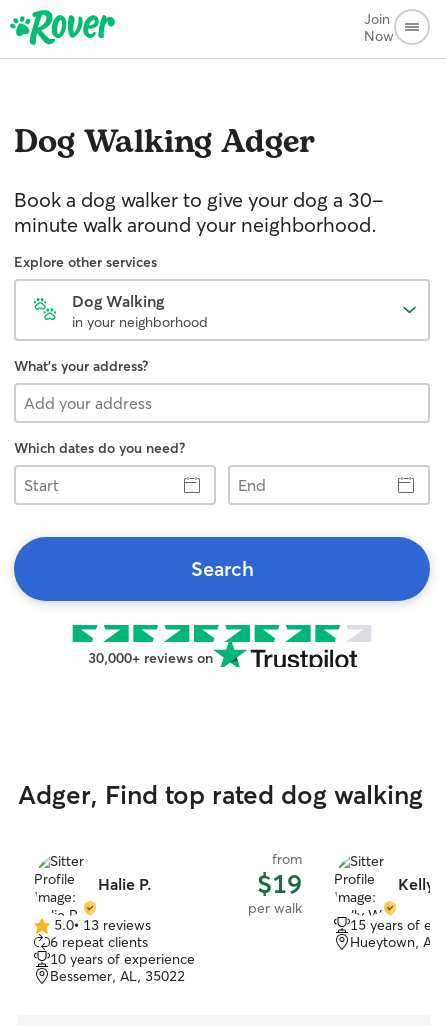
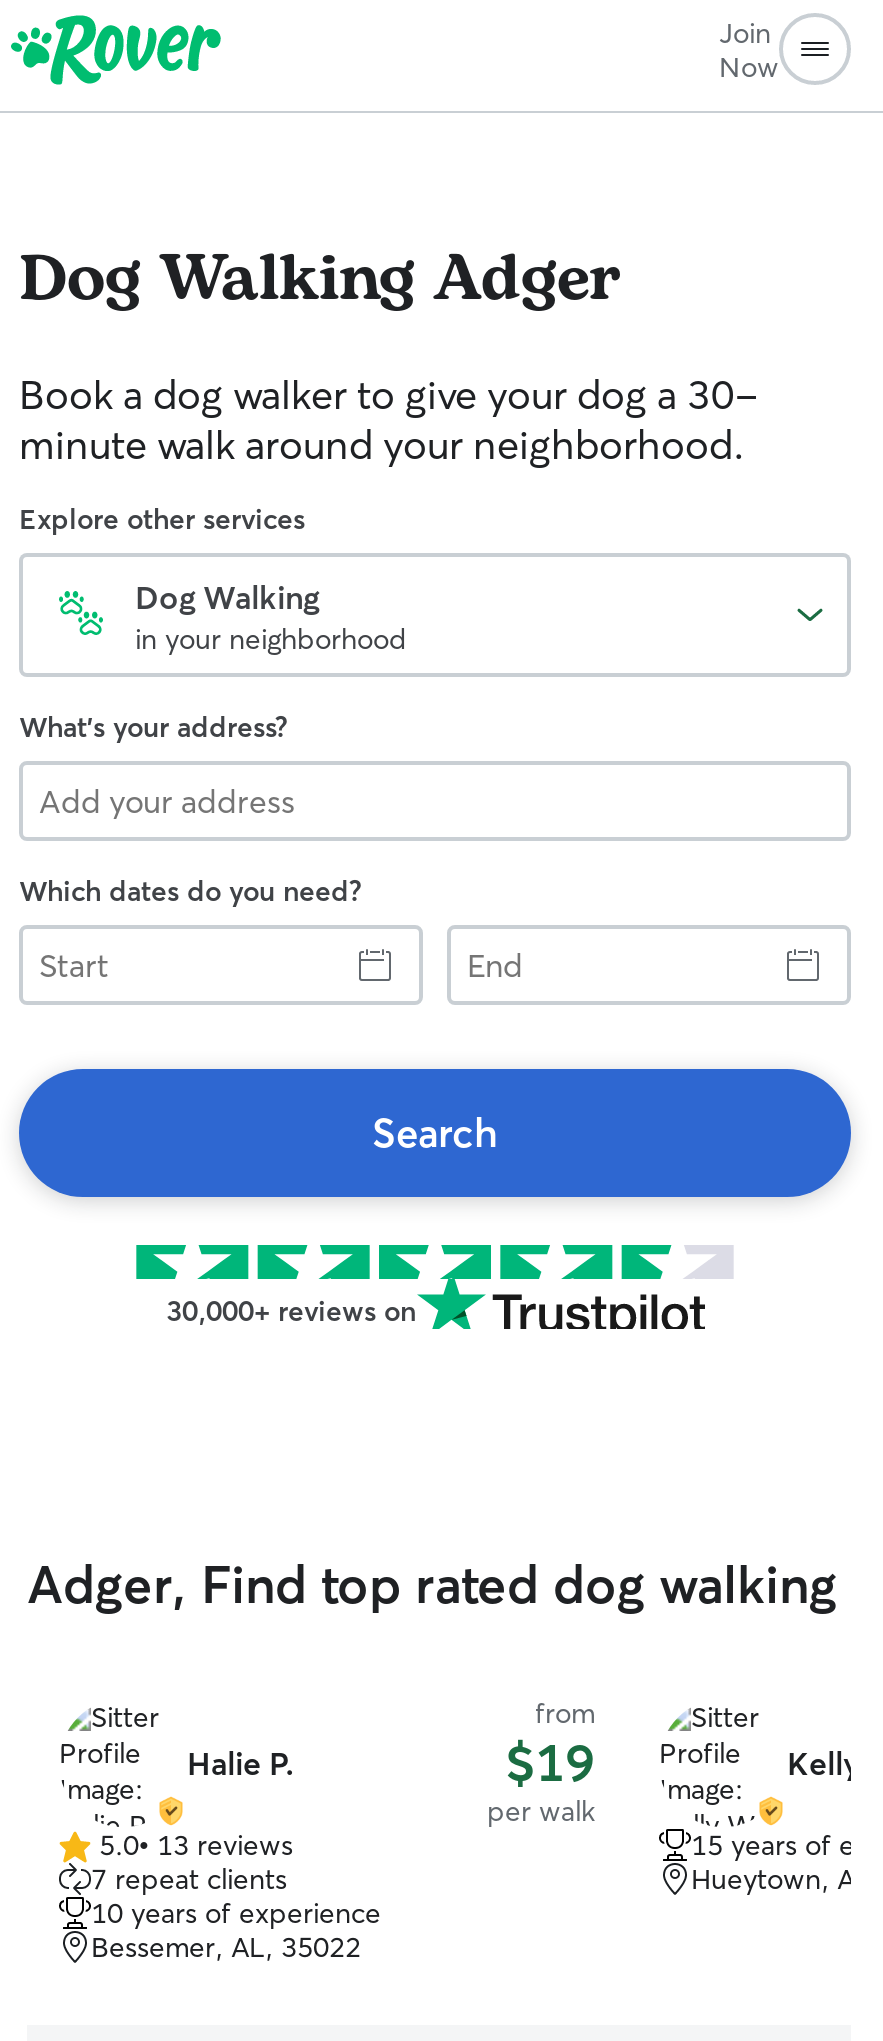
- 6 repeat clients
+ 7 repeat clients
